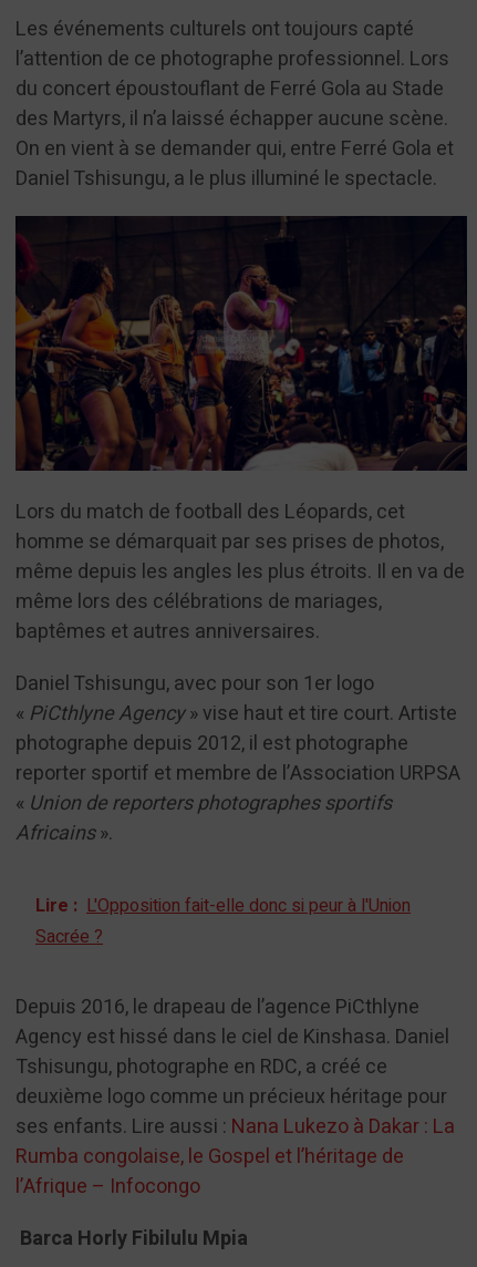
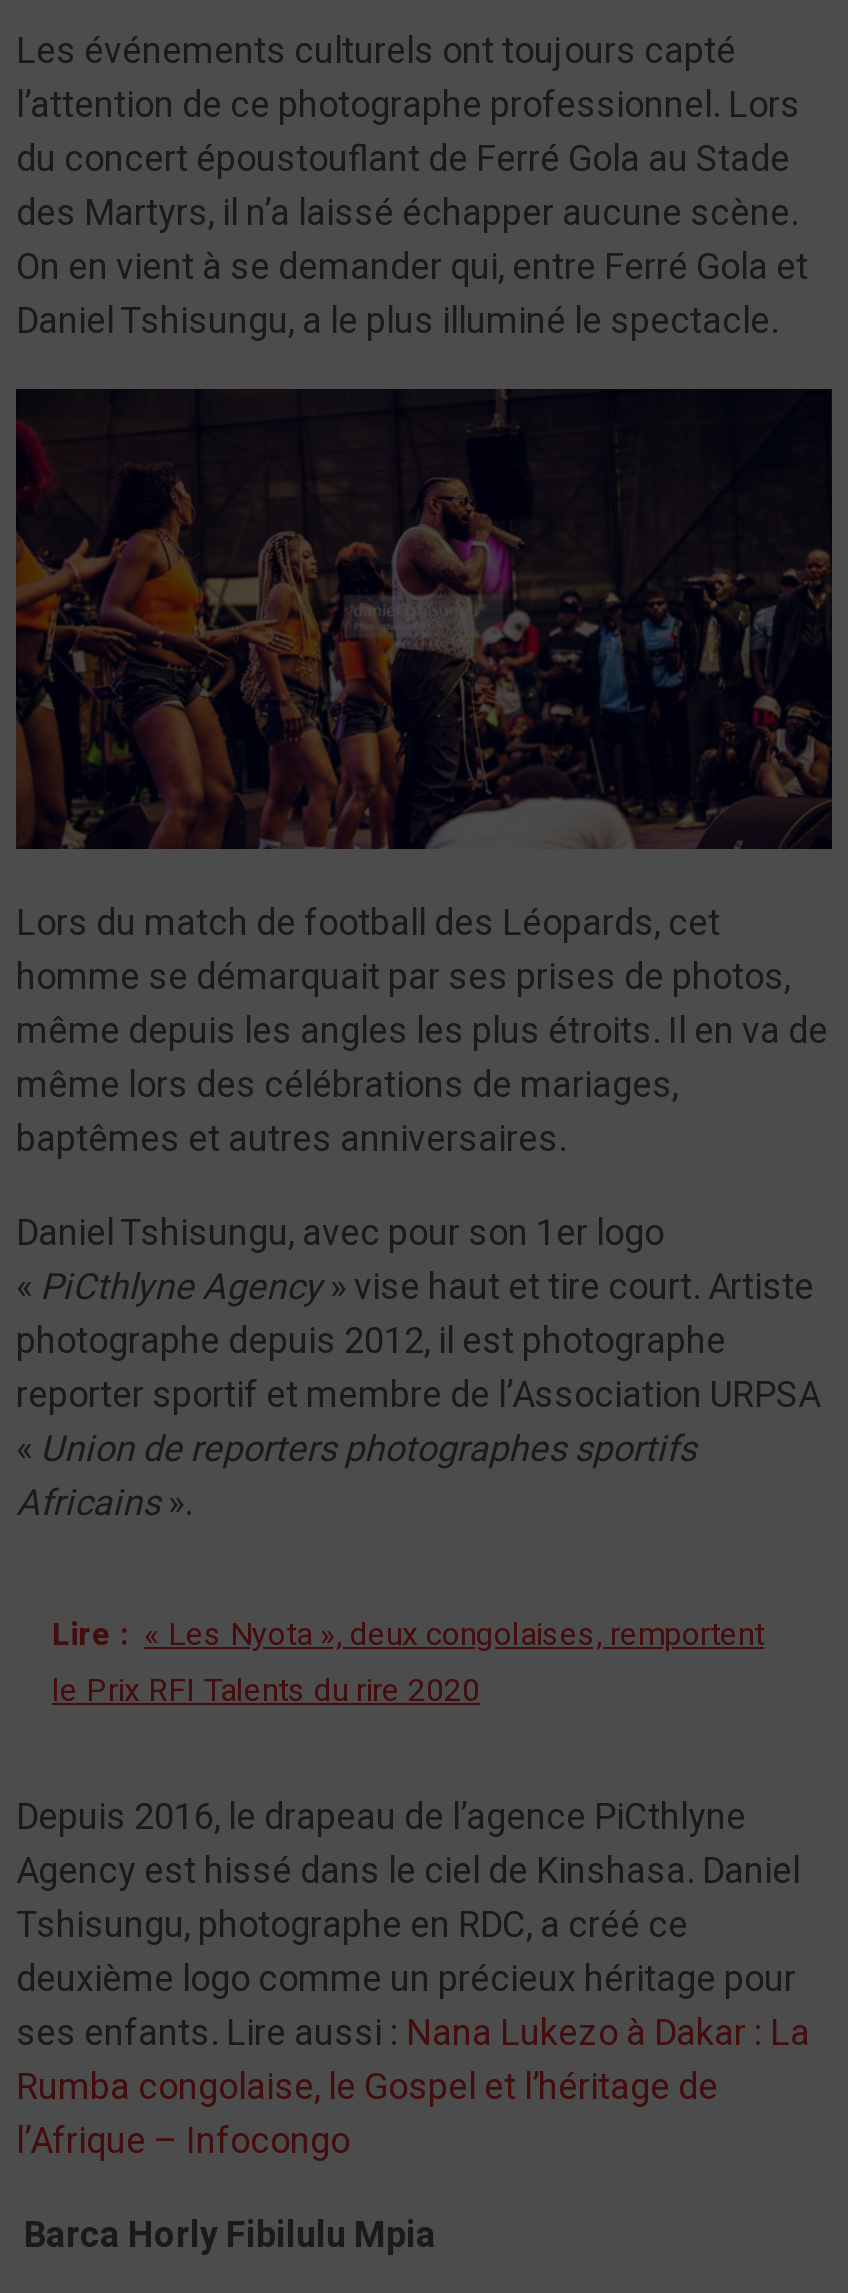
- Lire : L'Opposition fait-elle donc si peur à l'Union
- Sacrée ?
+ Lire : « Les Nyota », deux congolaises, remportent
+ le Prix RFI Talents du rire 2020
